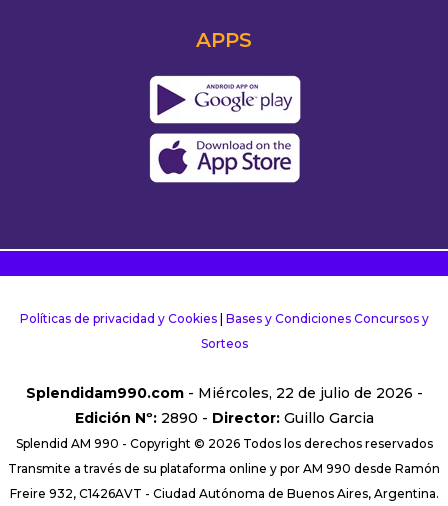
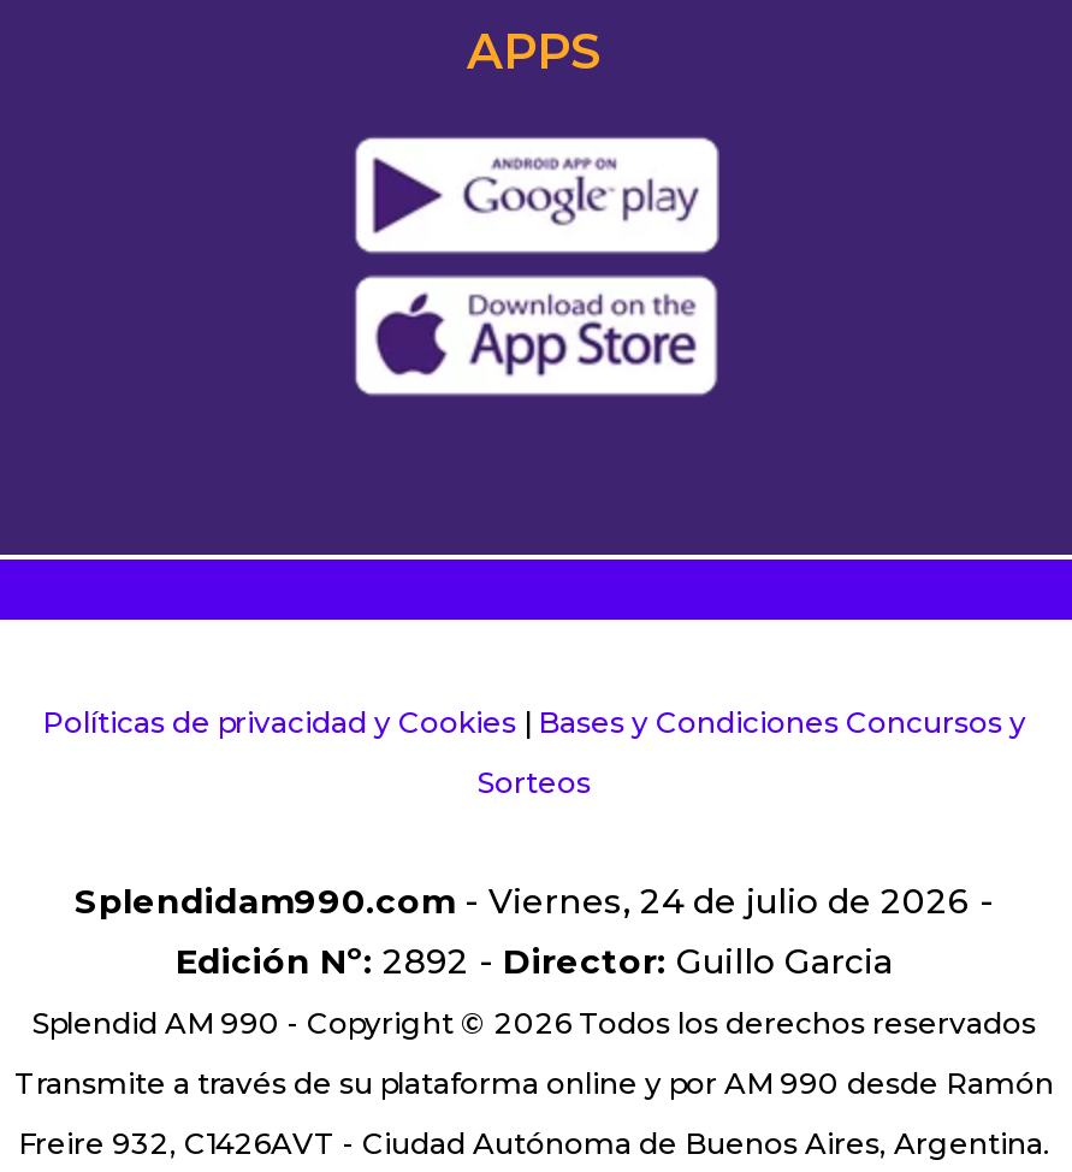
- Splendidam990.com - Miércoles, 22 de julio de 2026 -
+ Splendidam990.com - Viernes, 24 de julio de 2026 -

- Edición Nº: 2890 - Director: Guillo Garcia
+ Edición Nº: 2892 - Director: Guillo Garcia
